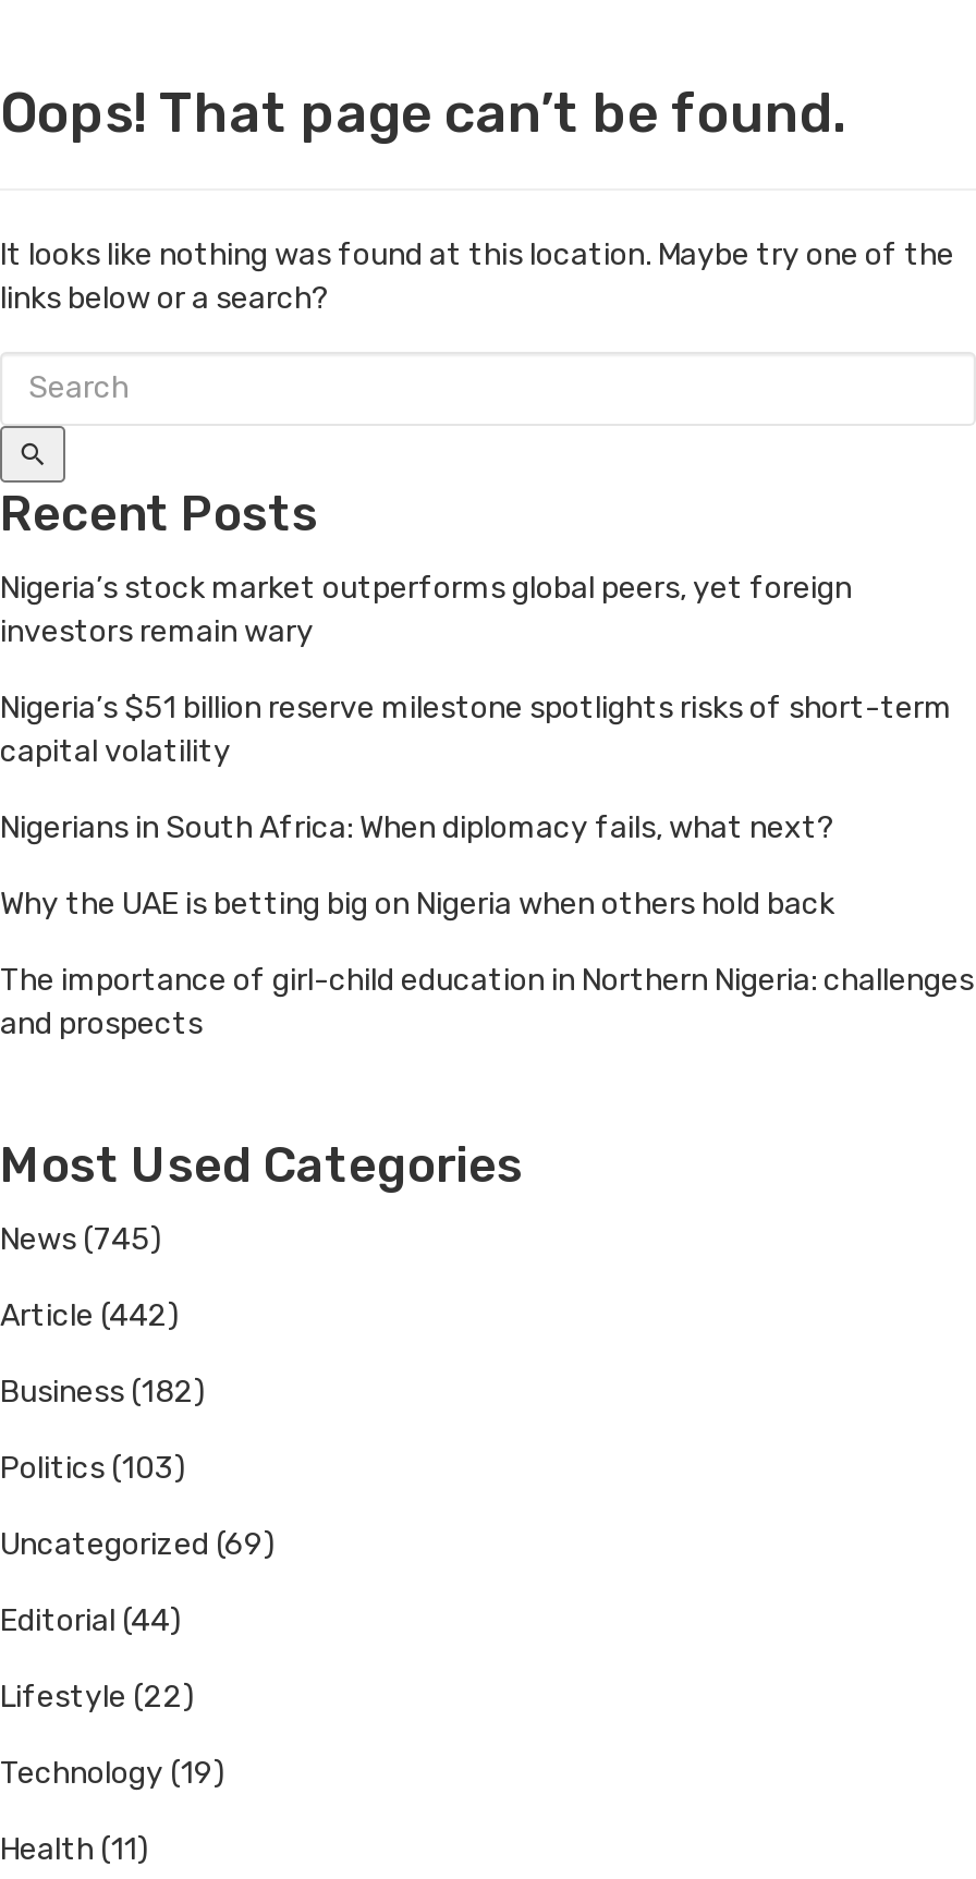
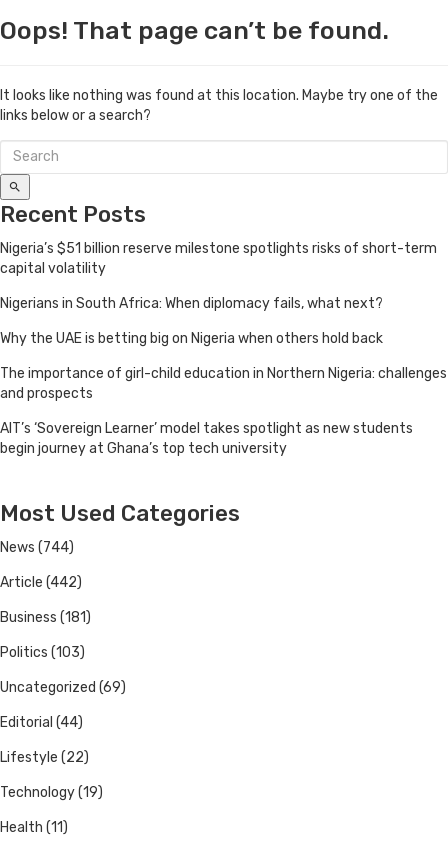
- Nigeria’s stock market outperforms global peers, yet foreign
- investors remain wary

moved up: Nigeria’s $51 billion reserve milestone spotlights risks of short-term | capital volatility | Nigerians in South Africa: When diplomacy fails, what next? | Why the UAE is betting big on Nigeria when others hold back | The importance of girl-child education in Northern Nigeria: challenges | and prospects

+ AIT’s ‘Sovereign Learner’ model takes spotlight as new students
+ begin journey at Ghana’s top tech university

- News (745)
+ News (744)

- Business (182)
+ Business (181)
